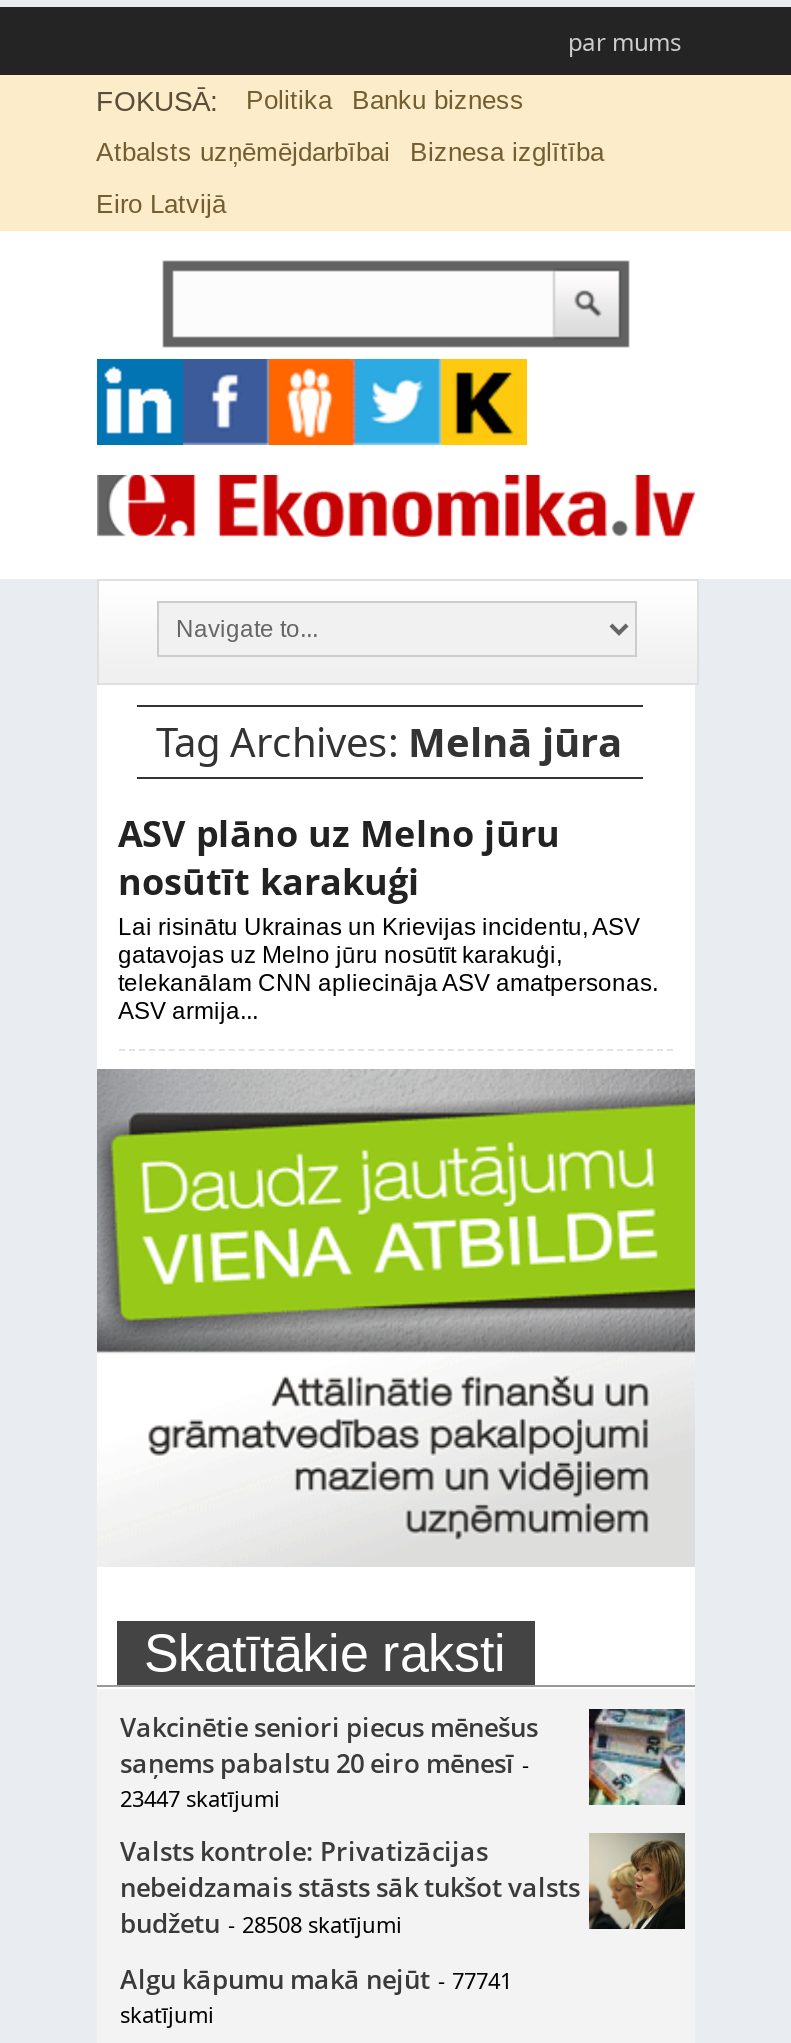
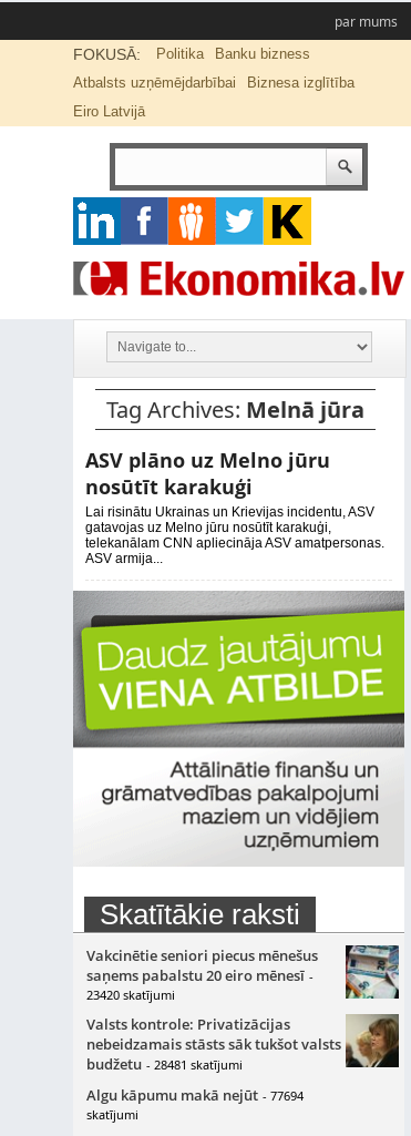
- 23447 skatījumi
+ 23420 skatījumi

- budžetu - 28508 skatījumi
+ budžetu - 28481 skatījumi

- Algu kāpumu makā nejūt - 77741
+ Algu kāpumu makā nejūt - 77694
